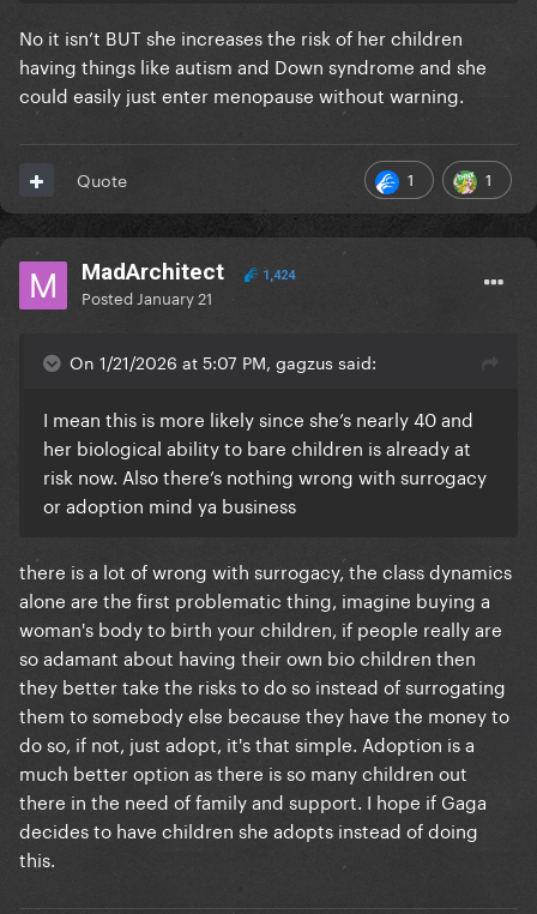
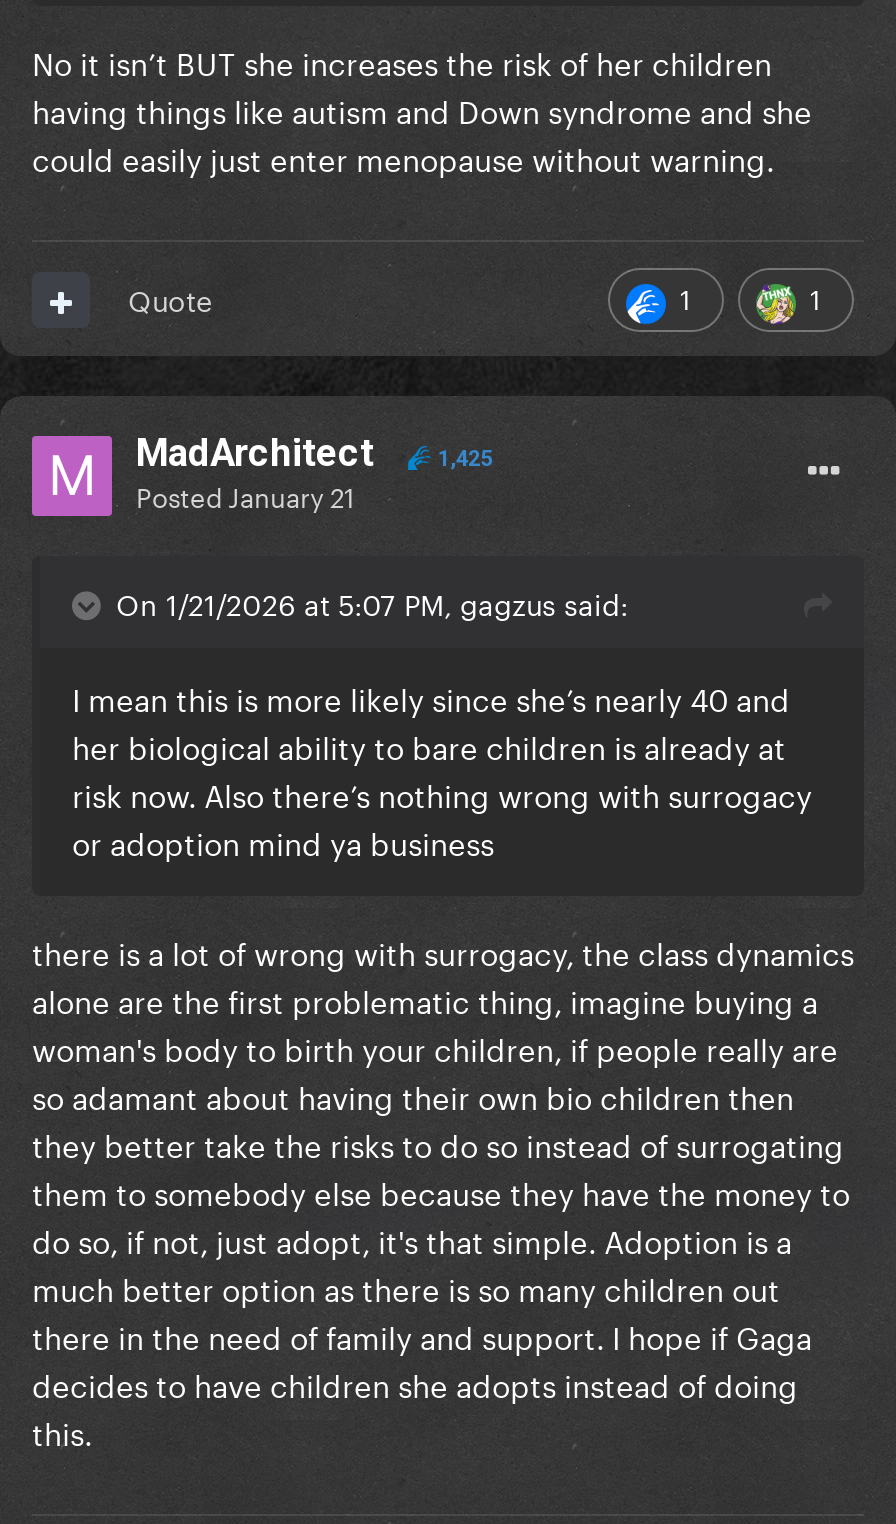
- 1,424
+ 1,425
